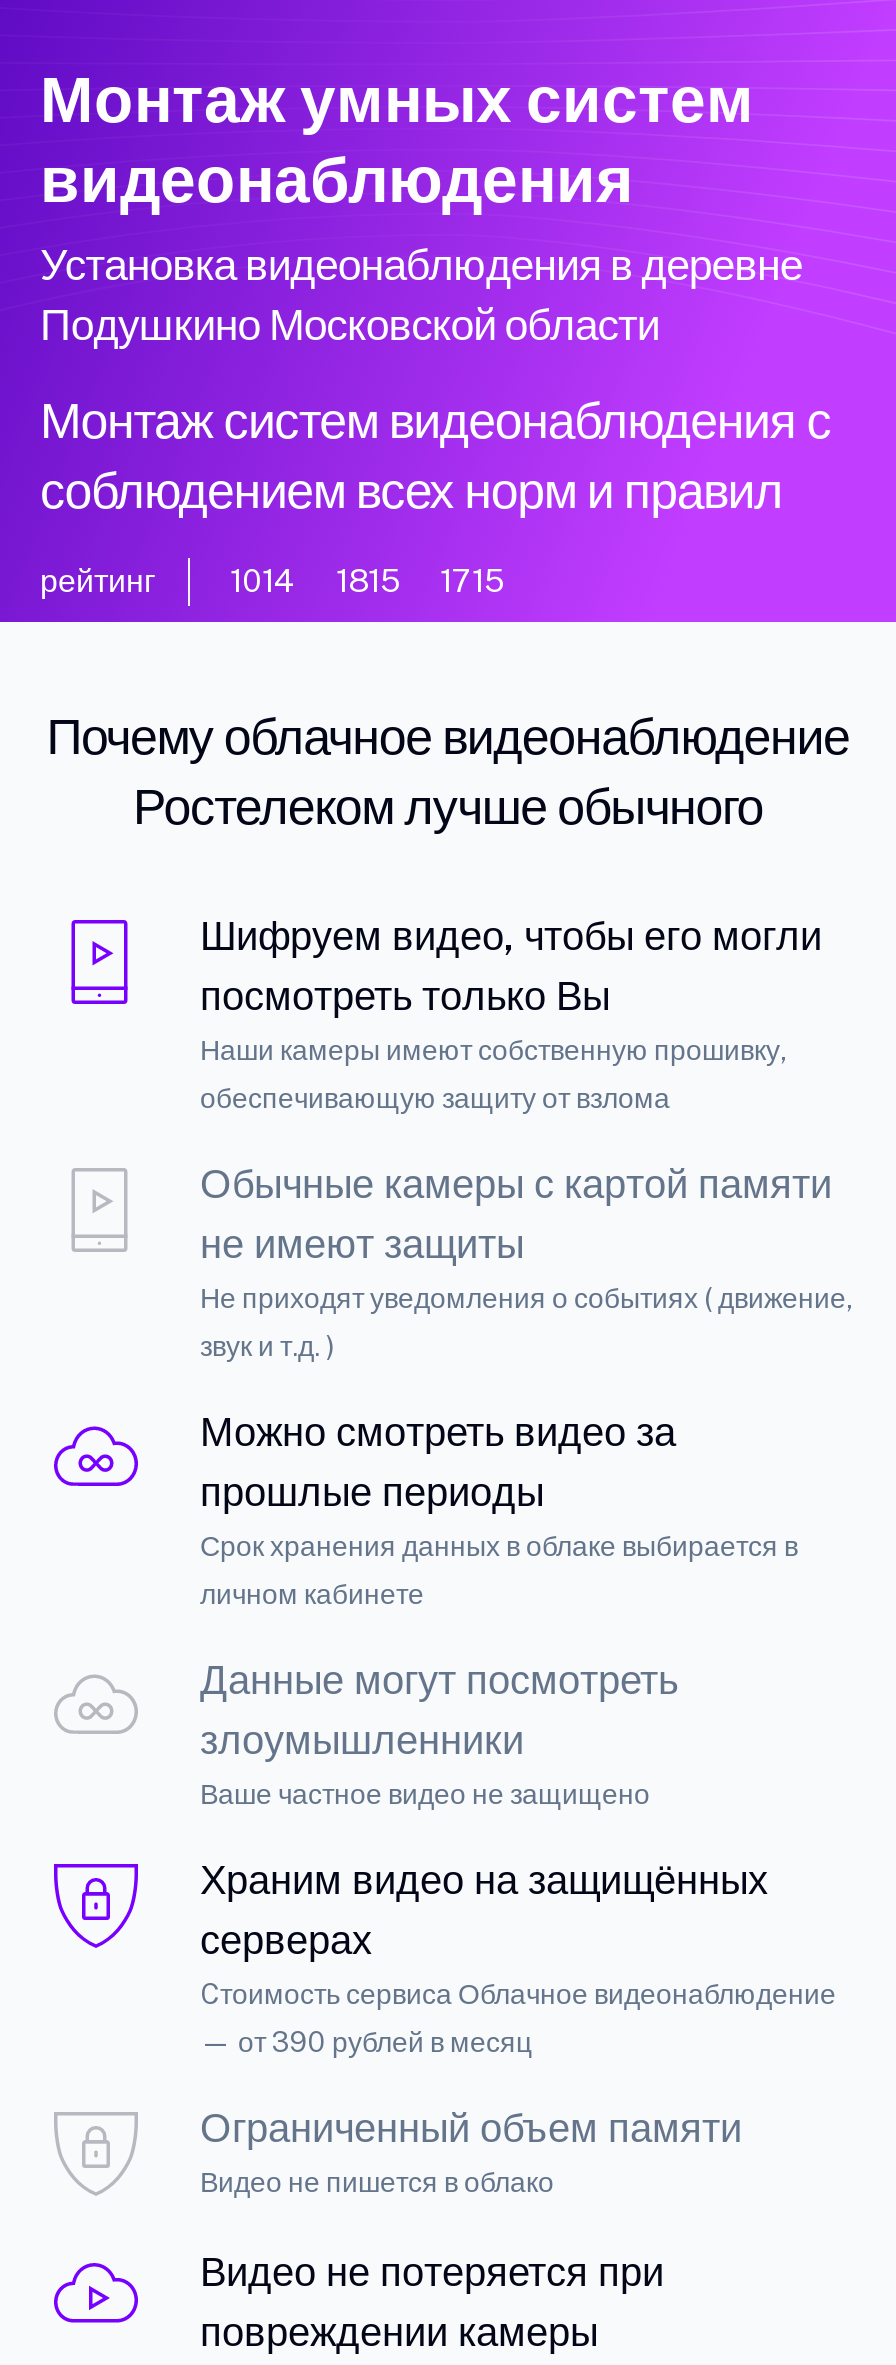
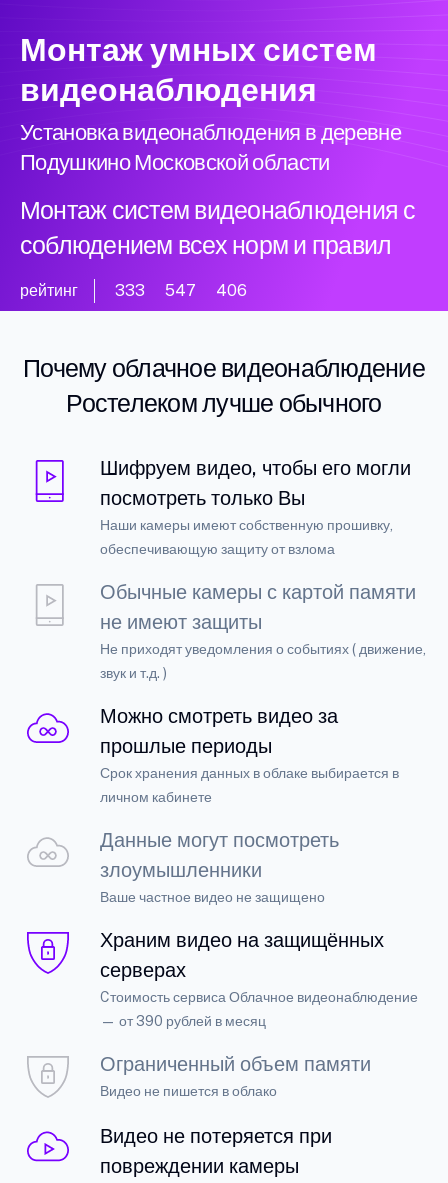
- 1014
+ 333

- 1815
+ 547

- 1715
+ 406
